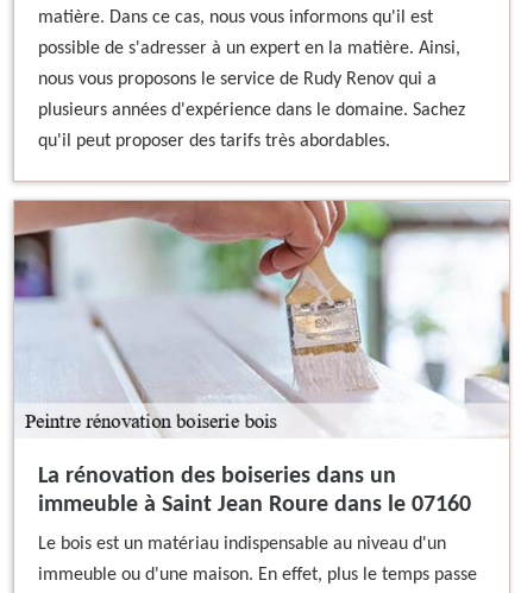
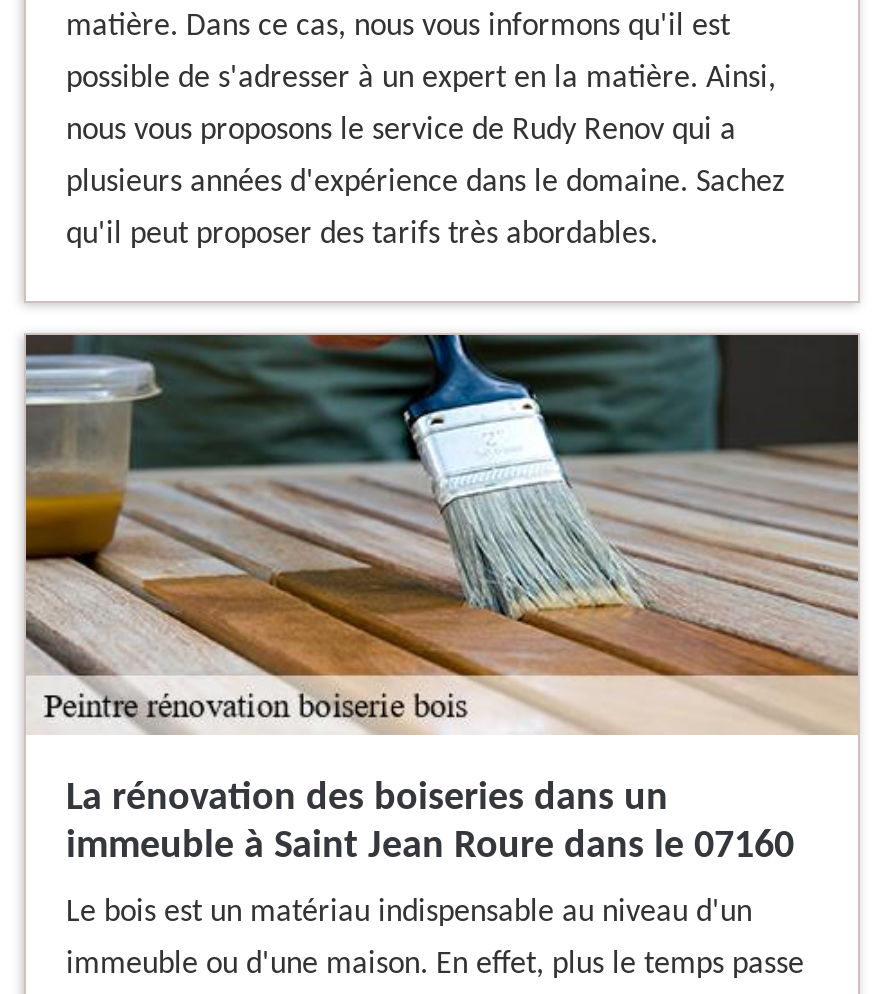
- [image]
+ [image]
